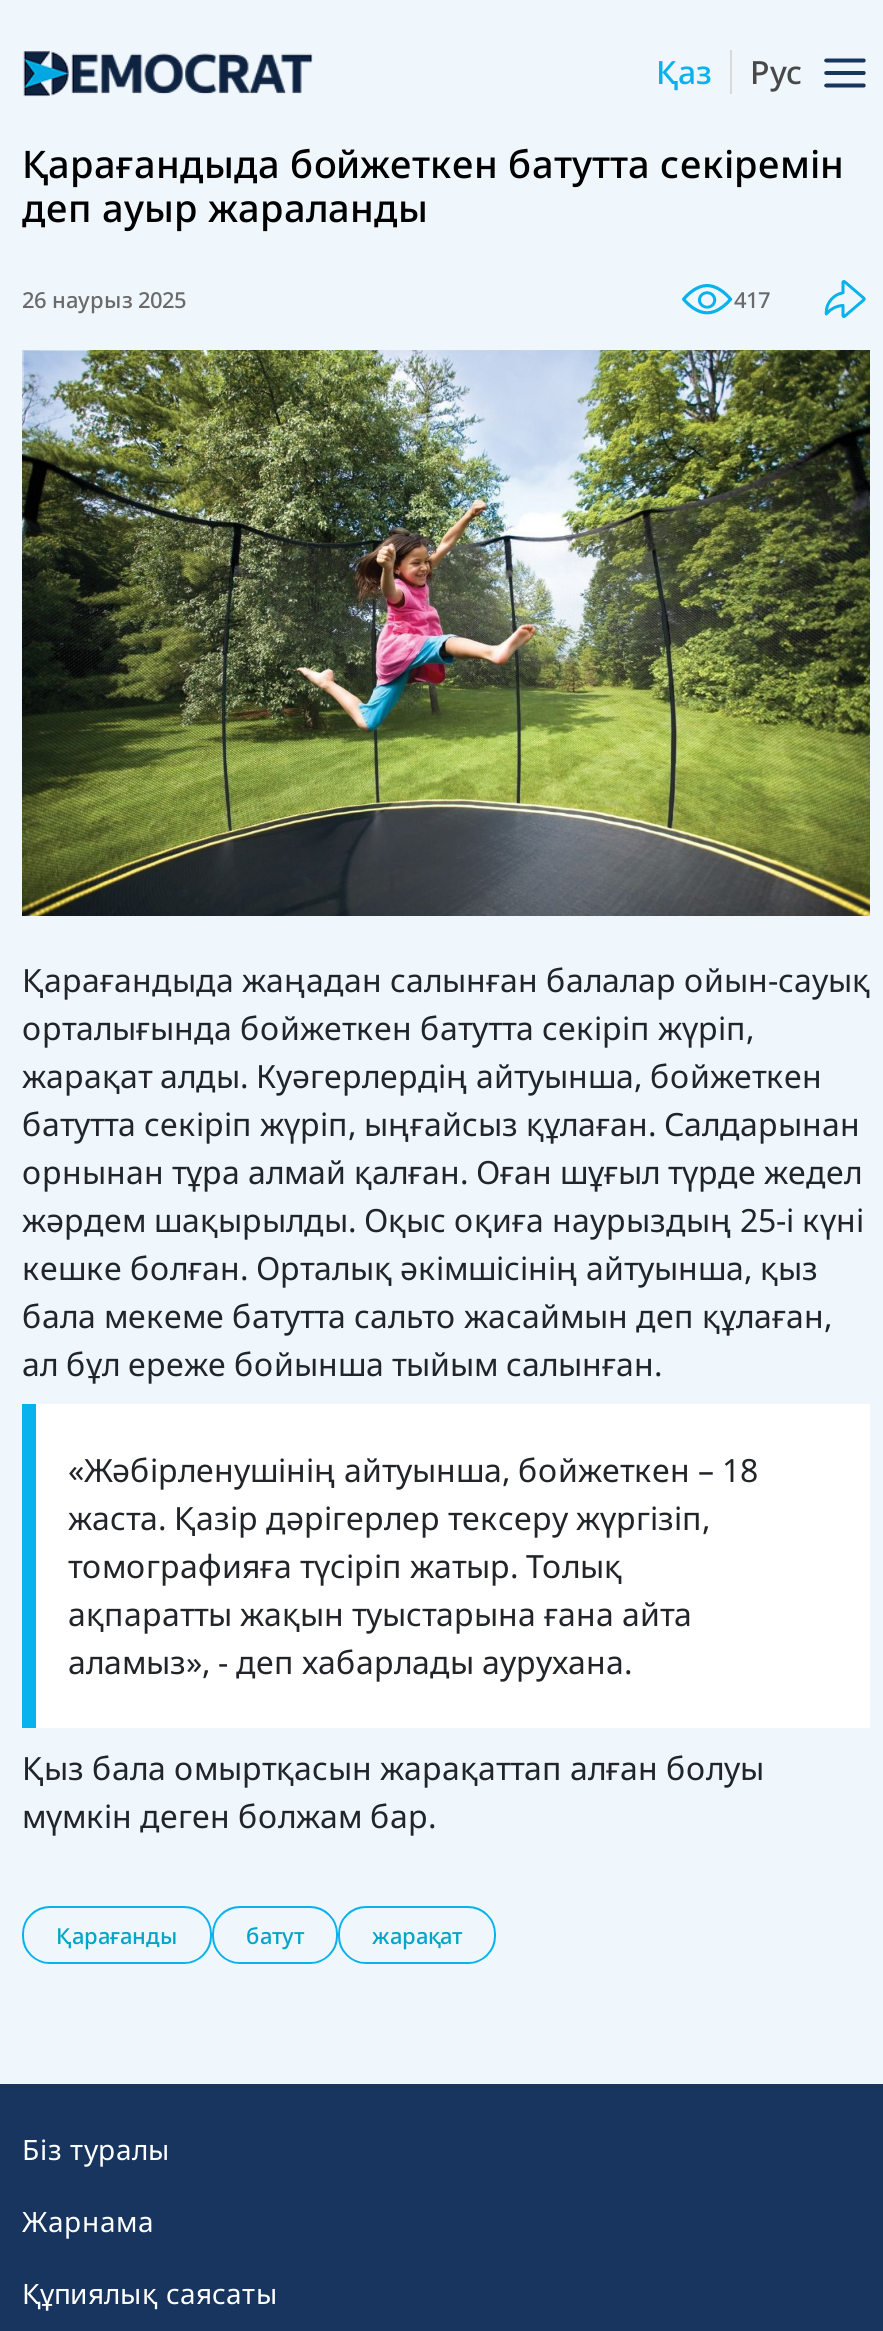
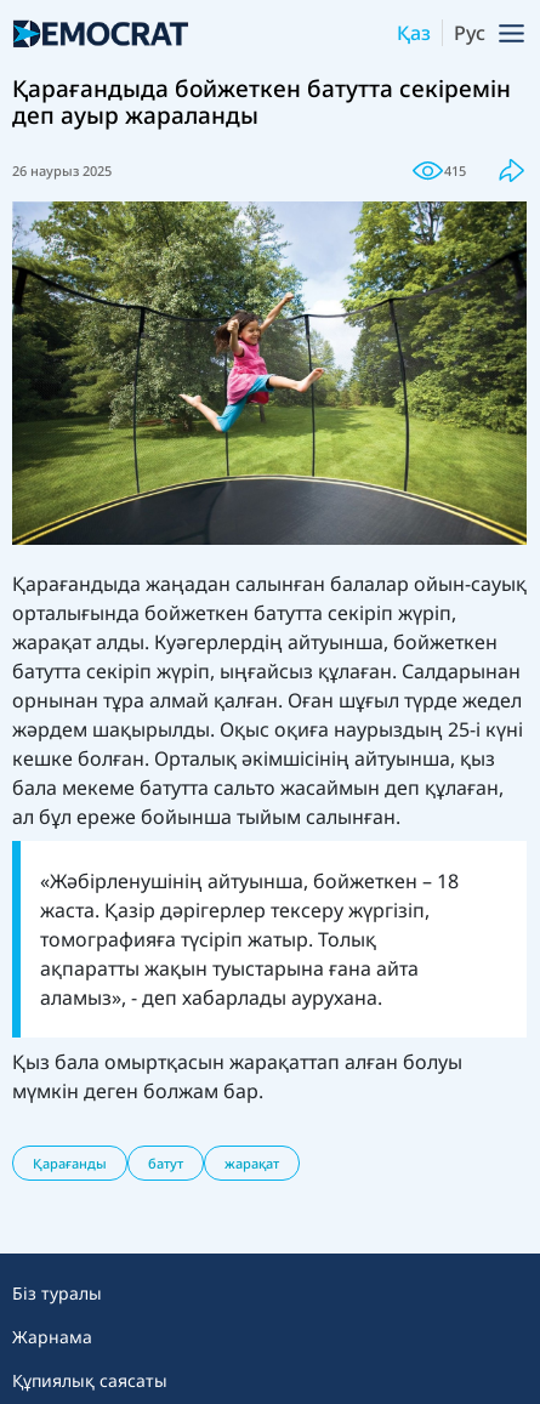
- 417
+ 415
